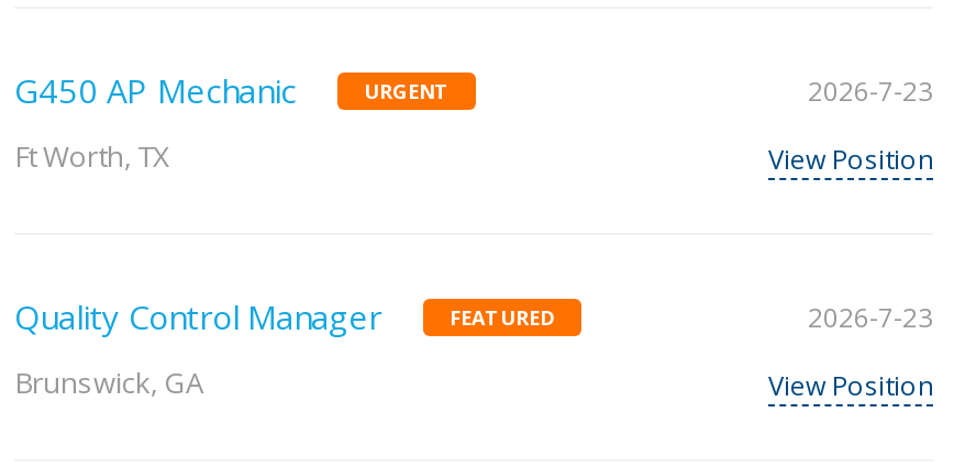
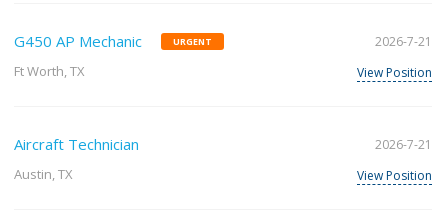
- 2026-7-23
+ 2026-7-21

- Quality Control Manager
- FEATURED
+ Aircraft Technician

- 2026-7-23
+ 2026-7-21

- Brunswick, GA
+ Austin, TX
